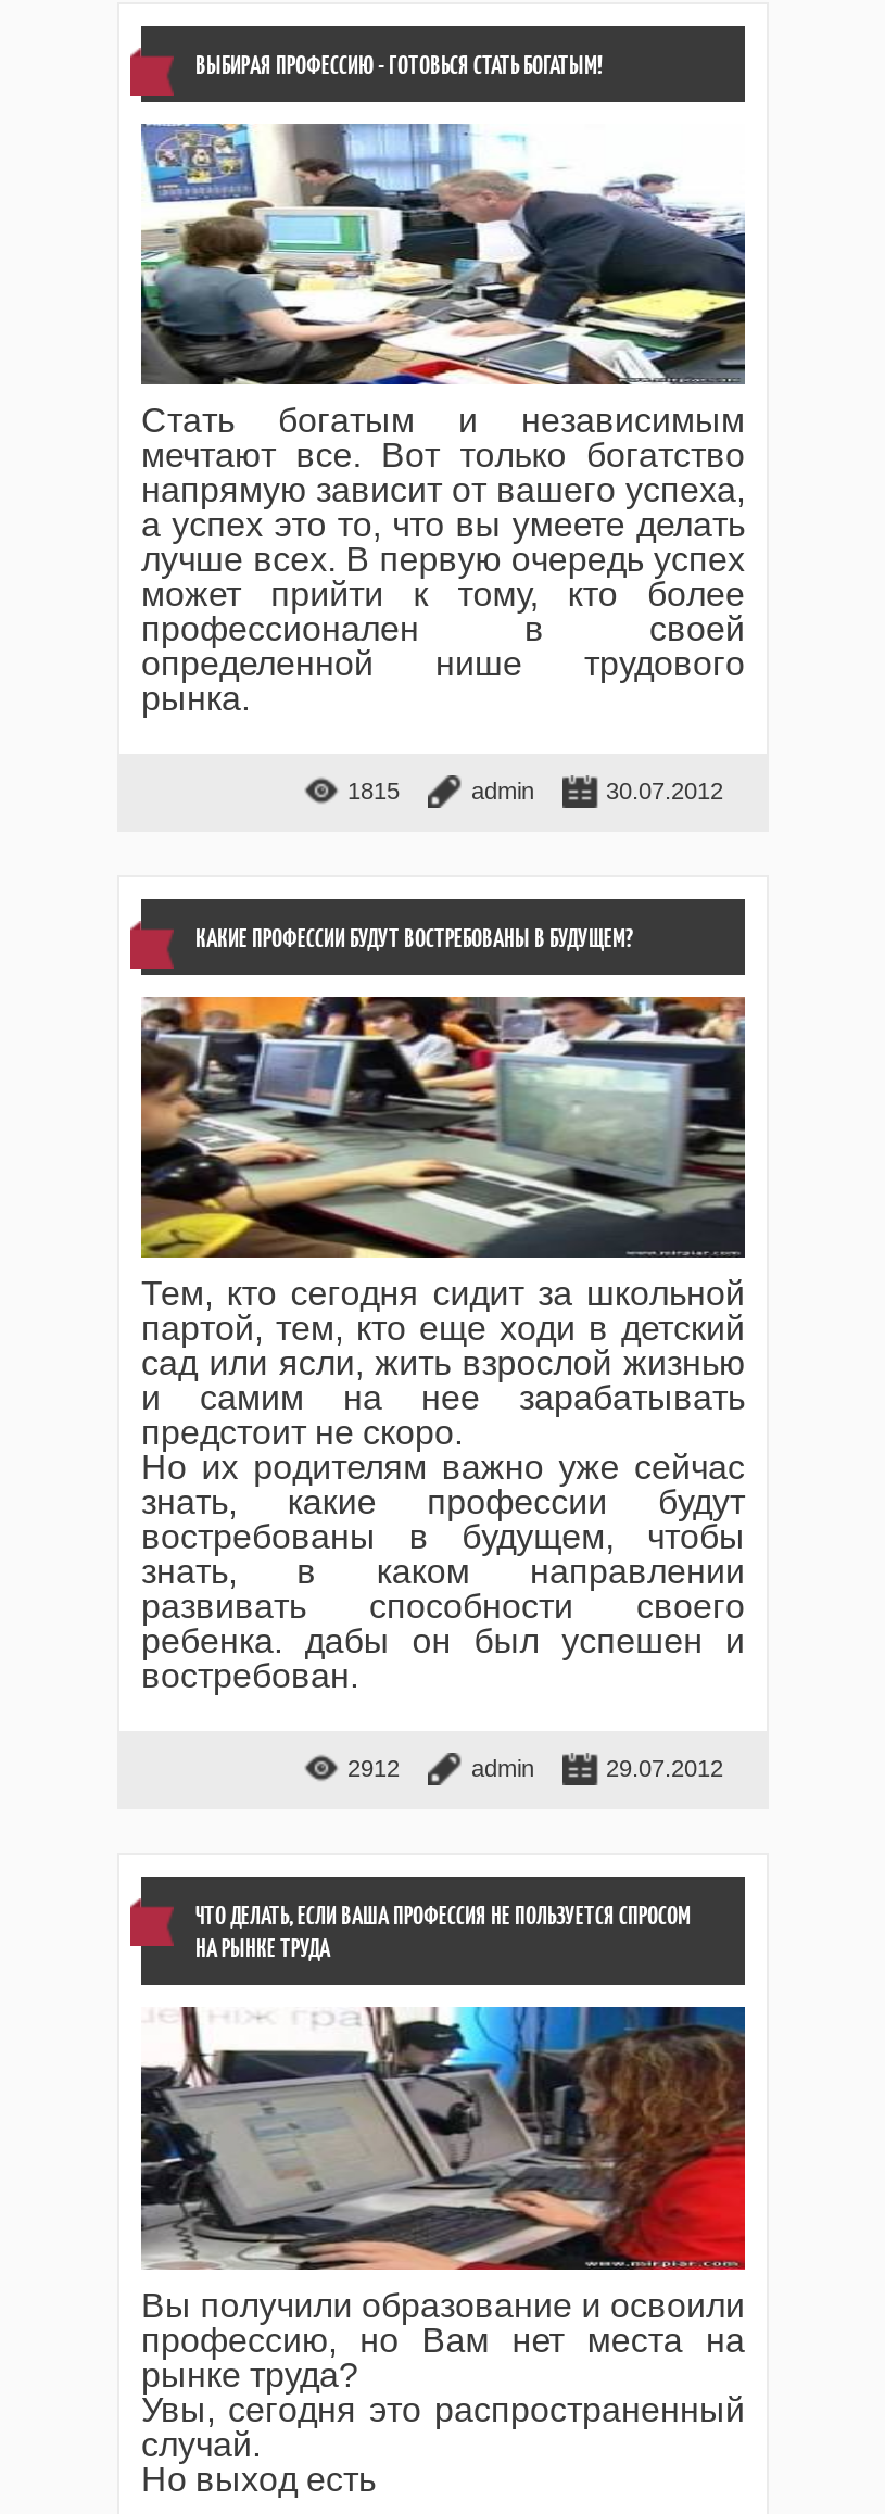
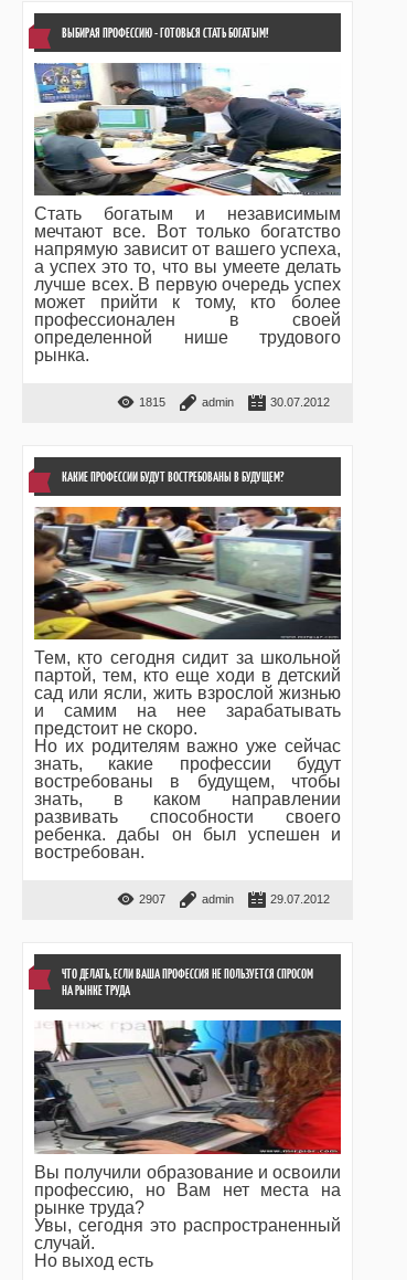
- 2912
+ 2907
